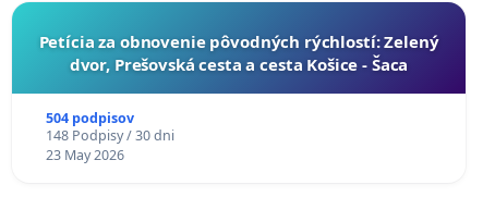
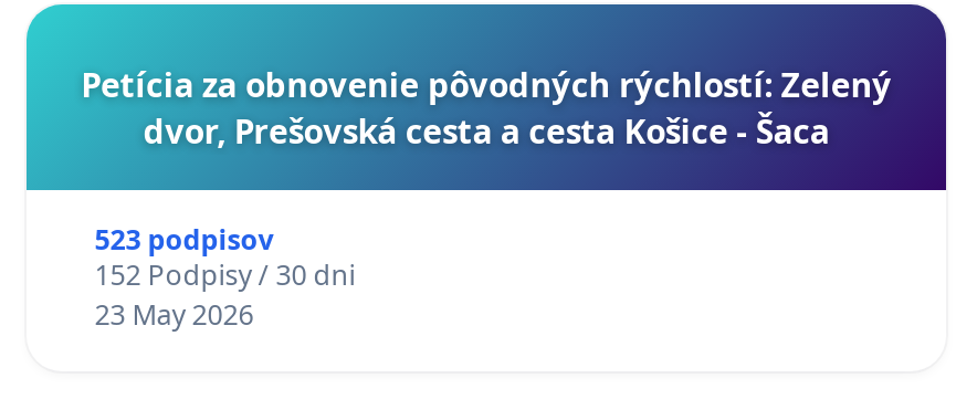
- 504 podpisov
+ 523 podpisov

- 148 Podpisy / 30 dni
+ 152 Podpisy / 30 dni
